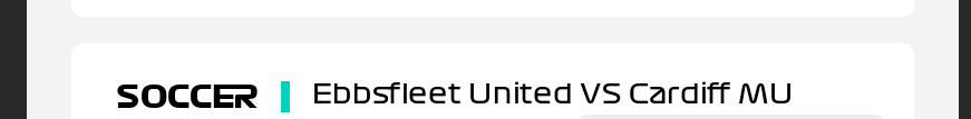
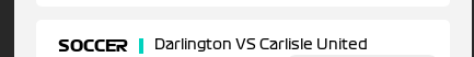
- Ebbsfleet United VS Cardiff MU
+ Darlington VS Carlisle United
